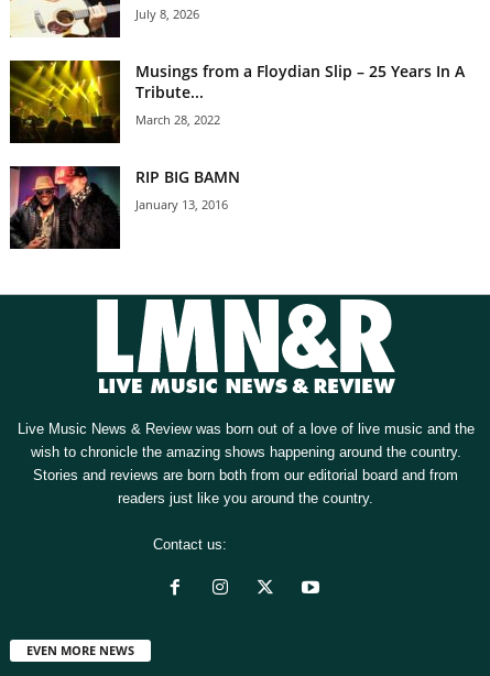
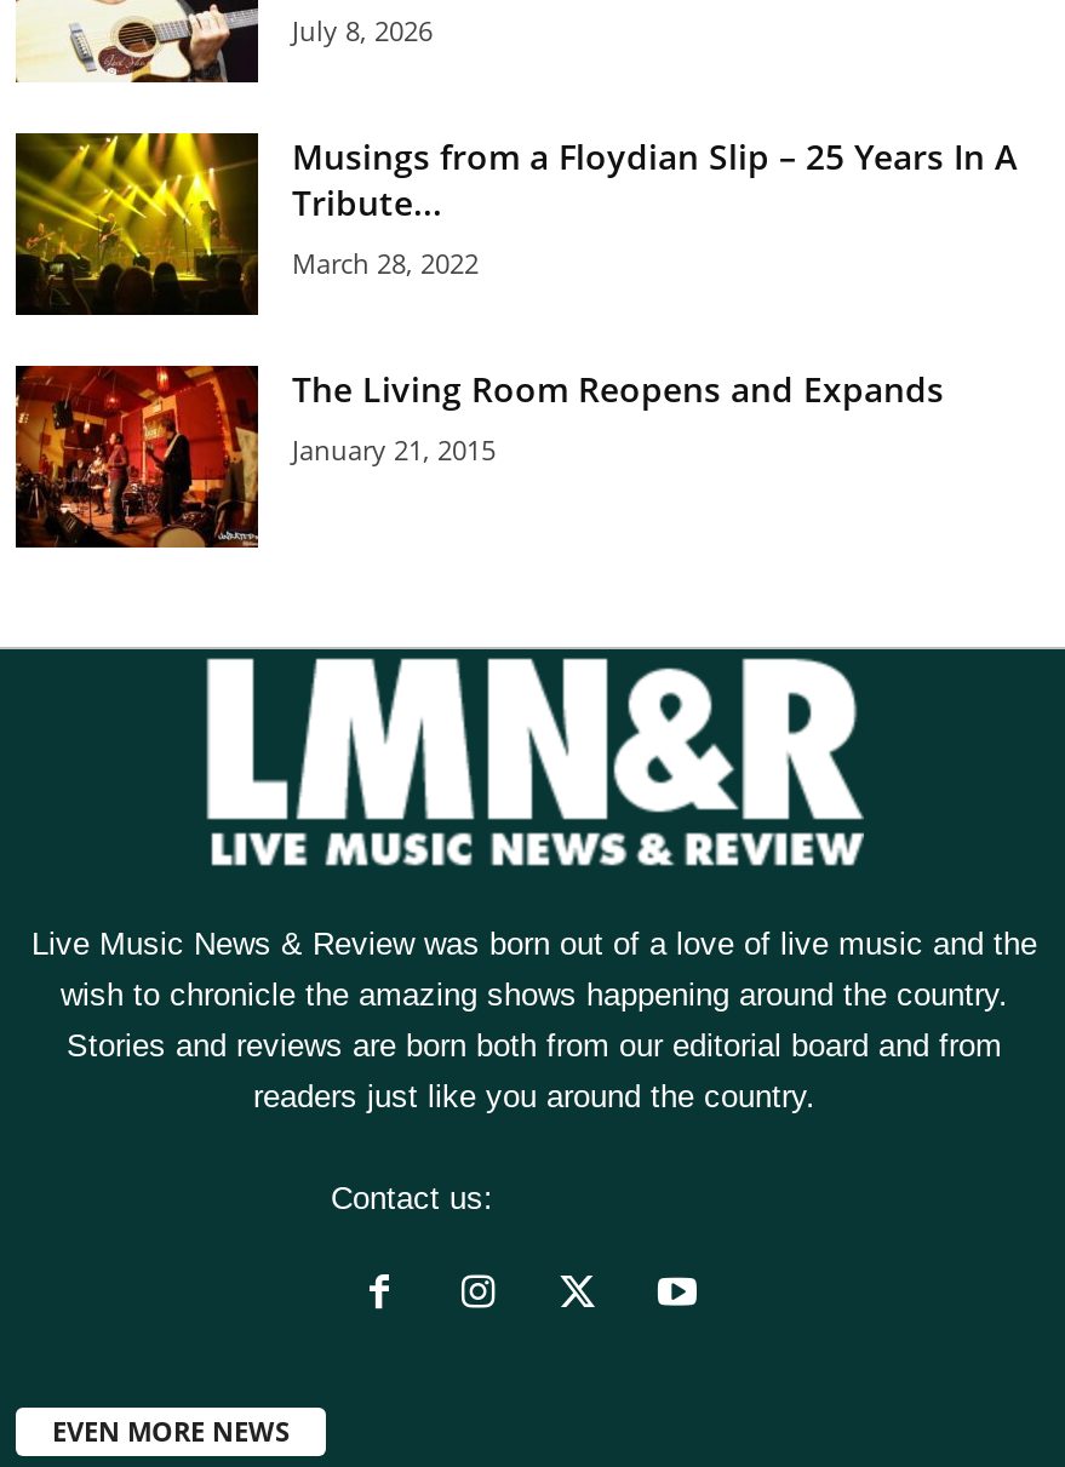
- [image]
- RIP BIG BAMN
- January 13, 2016
+ [image]
+ The Living Room Reopens and Expands
+ January 21, 2015
